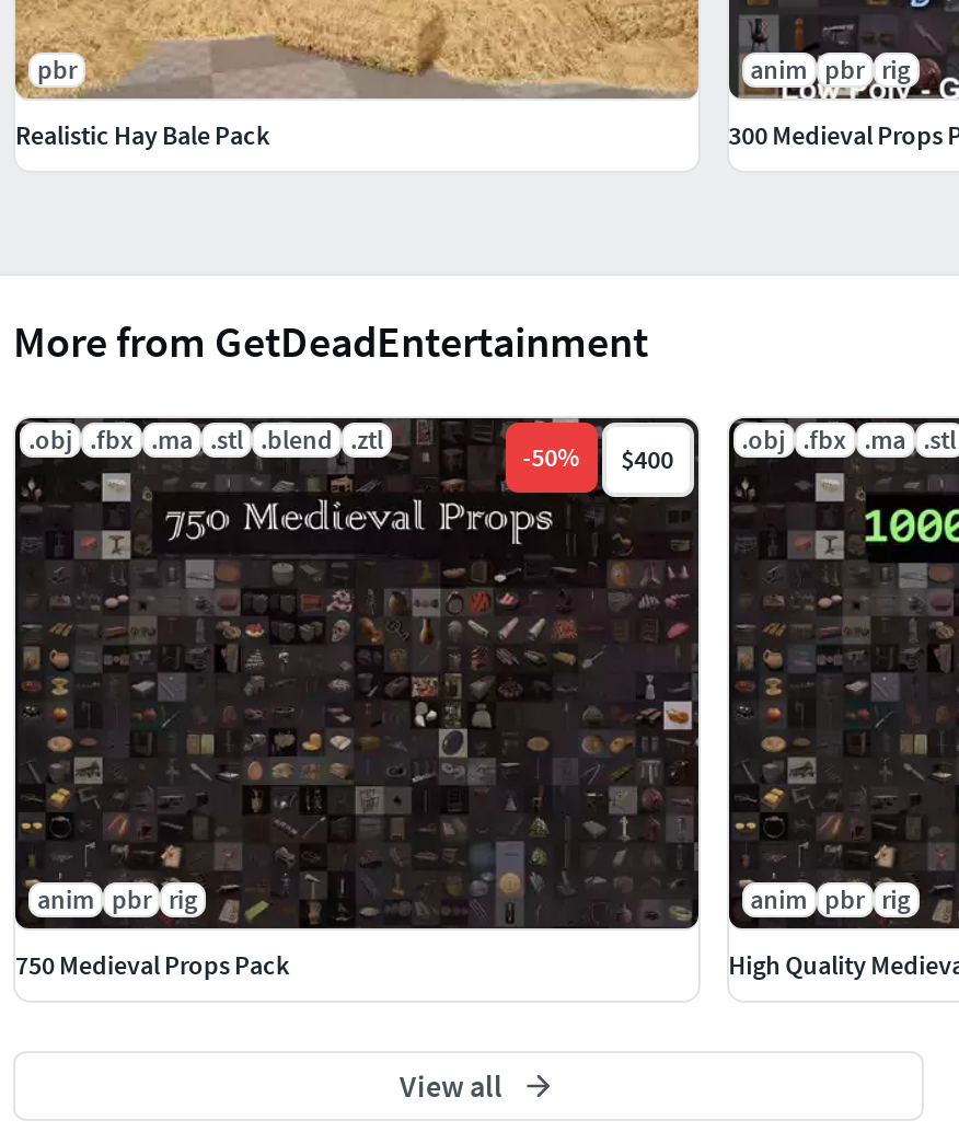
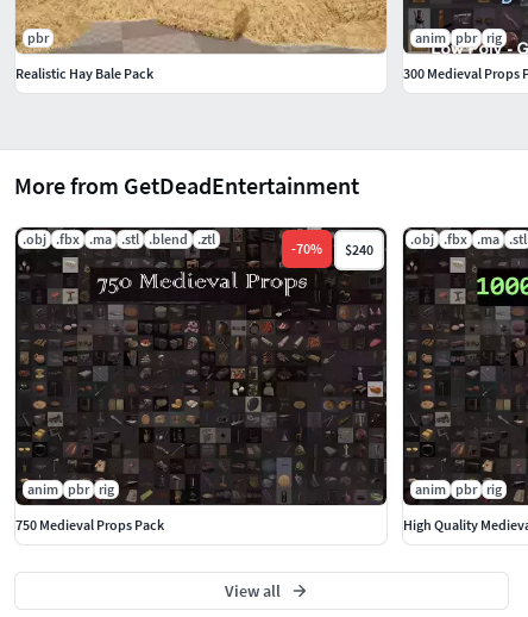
- -50%
+ -70%

- $400
+ $240
